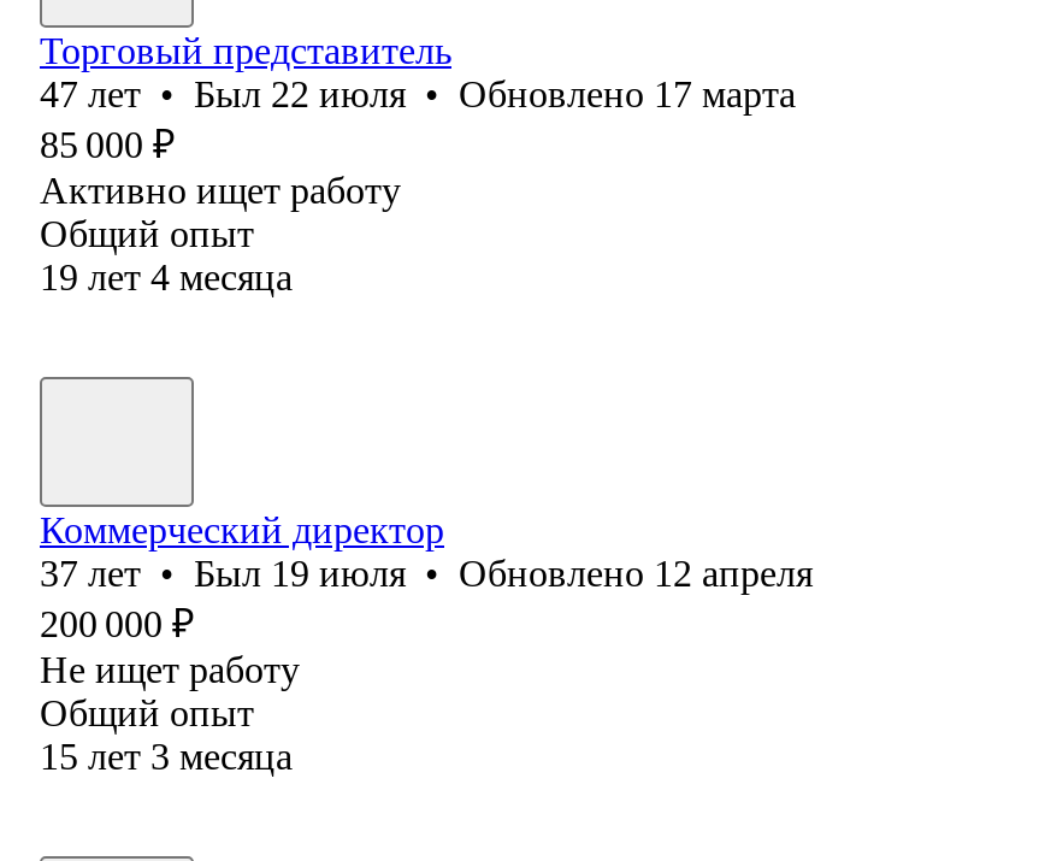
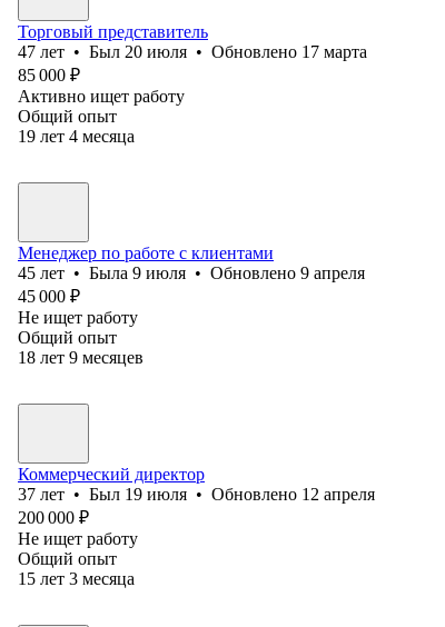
- 47 лет • Был 22 июля • Обновлено 17 марта
+ 47 лет • Был 20 июля • Обновлено 17 марта

+ Менеджер по работе с клиентами
+ 45 лет • Была 9 июля • Обновлено 9 апреля
+ 45 000 ₽
+ Не ищет работу
+ Общий опыт
+ 18 лет 9 месяцев
